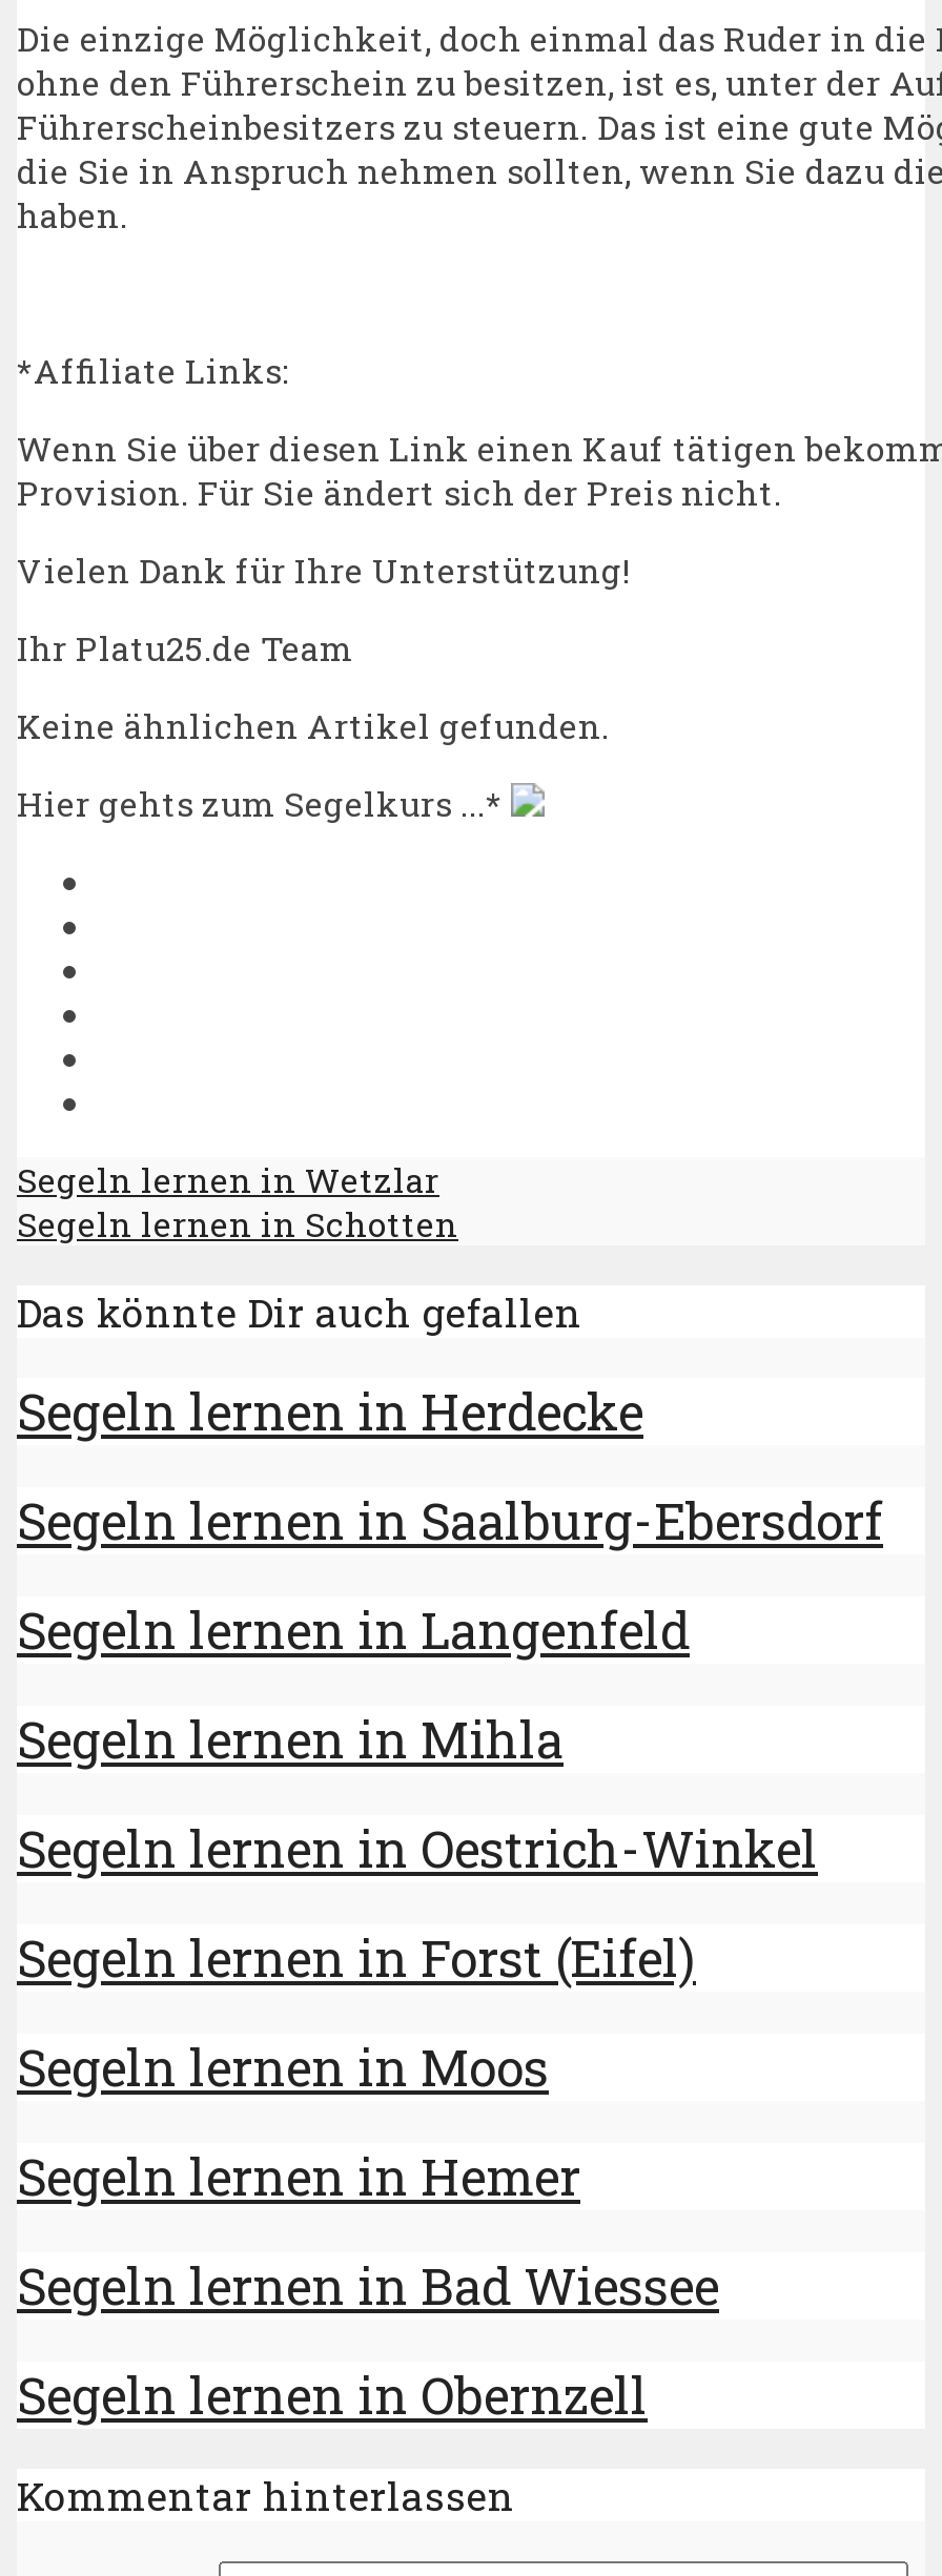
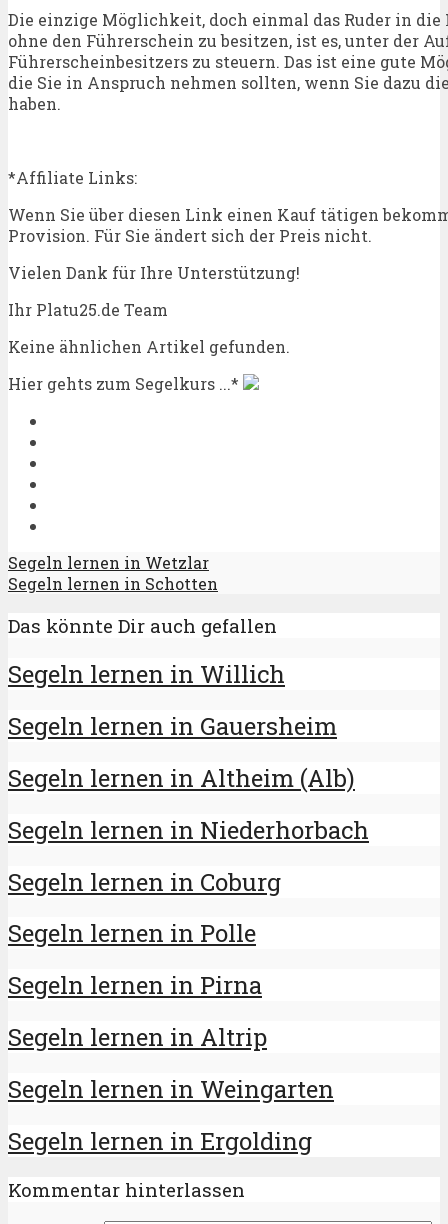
- Segeln lernen in Herdecke
+ Segeln lernen in Willich

- Segeln lernen in Saalburg-Ebersdorf
+ Segeln lernen in Gauersheim

- Segeln lernen in Langenfeld
+ Segeln lernen in Altheim (Alb)

- Segeln lernen in Mihla
+ Segeln lernen in Niederhorbach

- Segeln lernen in Oestrich-Winkel
+ Segeln lernen in Coburg

- Segeln lernen in Forst (Eifel)
+ Segeln lernen in Polle

- Segeln lernen in Moos
+ Segeln lernen in Pirna

- Segeln lernen in Hemer
+ Segeln lernen in Altrip

- Segeln lernen in Bad Wiessee
+ Segeln lernen in Weingarten

- Segeln lernen in Obernzell
+ Segeln lernen in Ergolding
